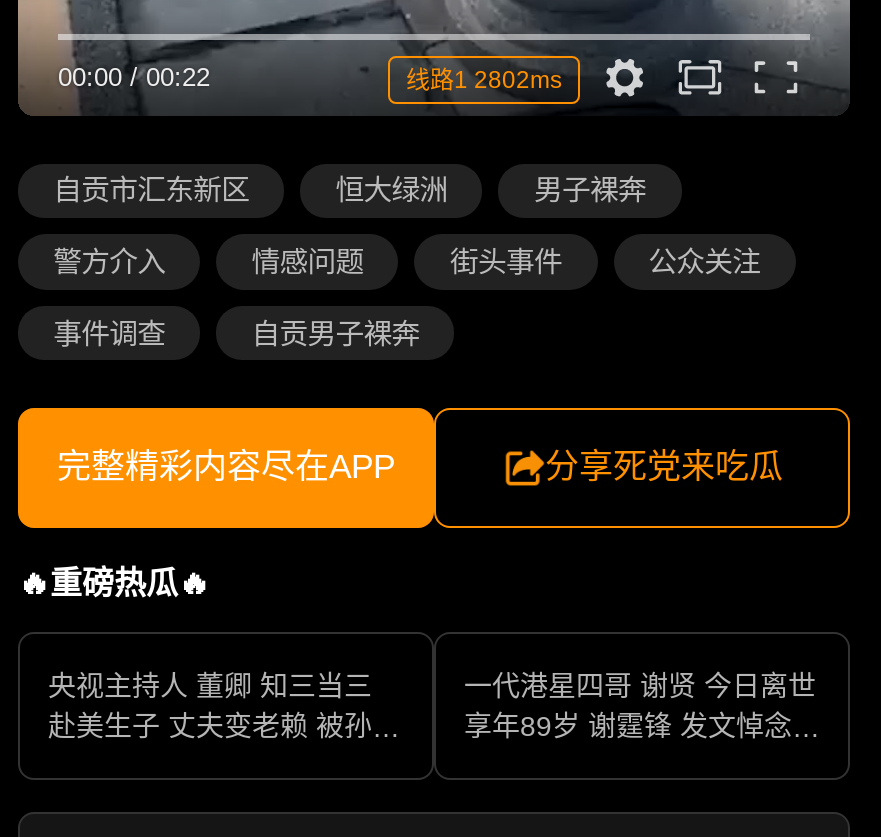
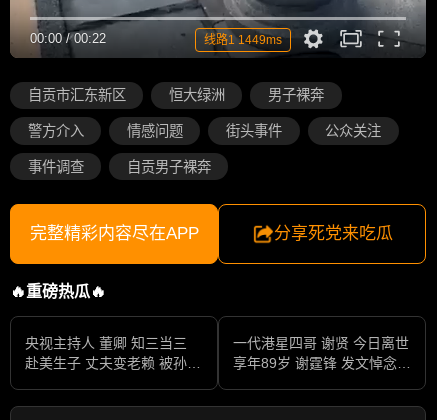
- 线路1 2802ms
+ 线路1 1449ms
